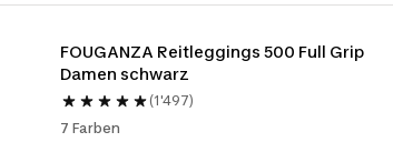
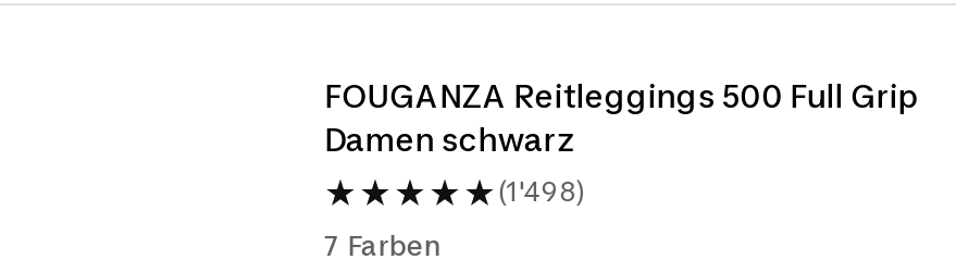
- (1'497)
+ (1'498)
